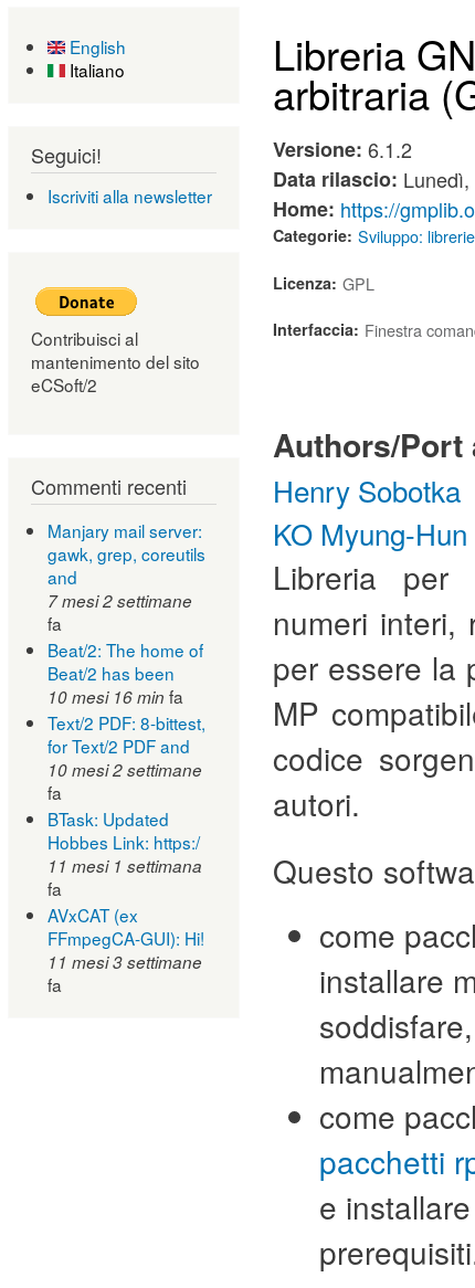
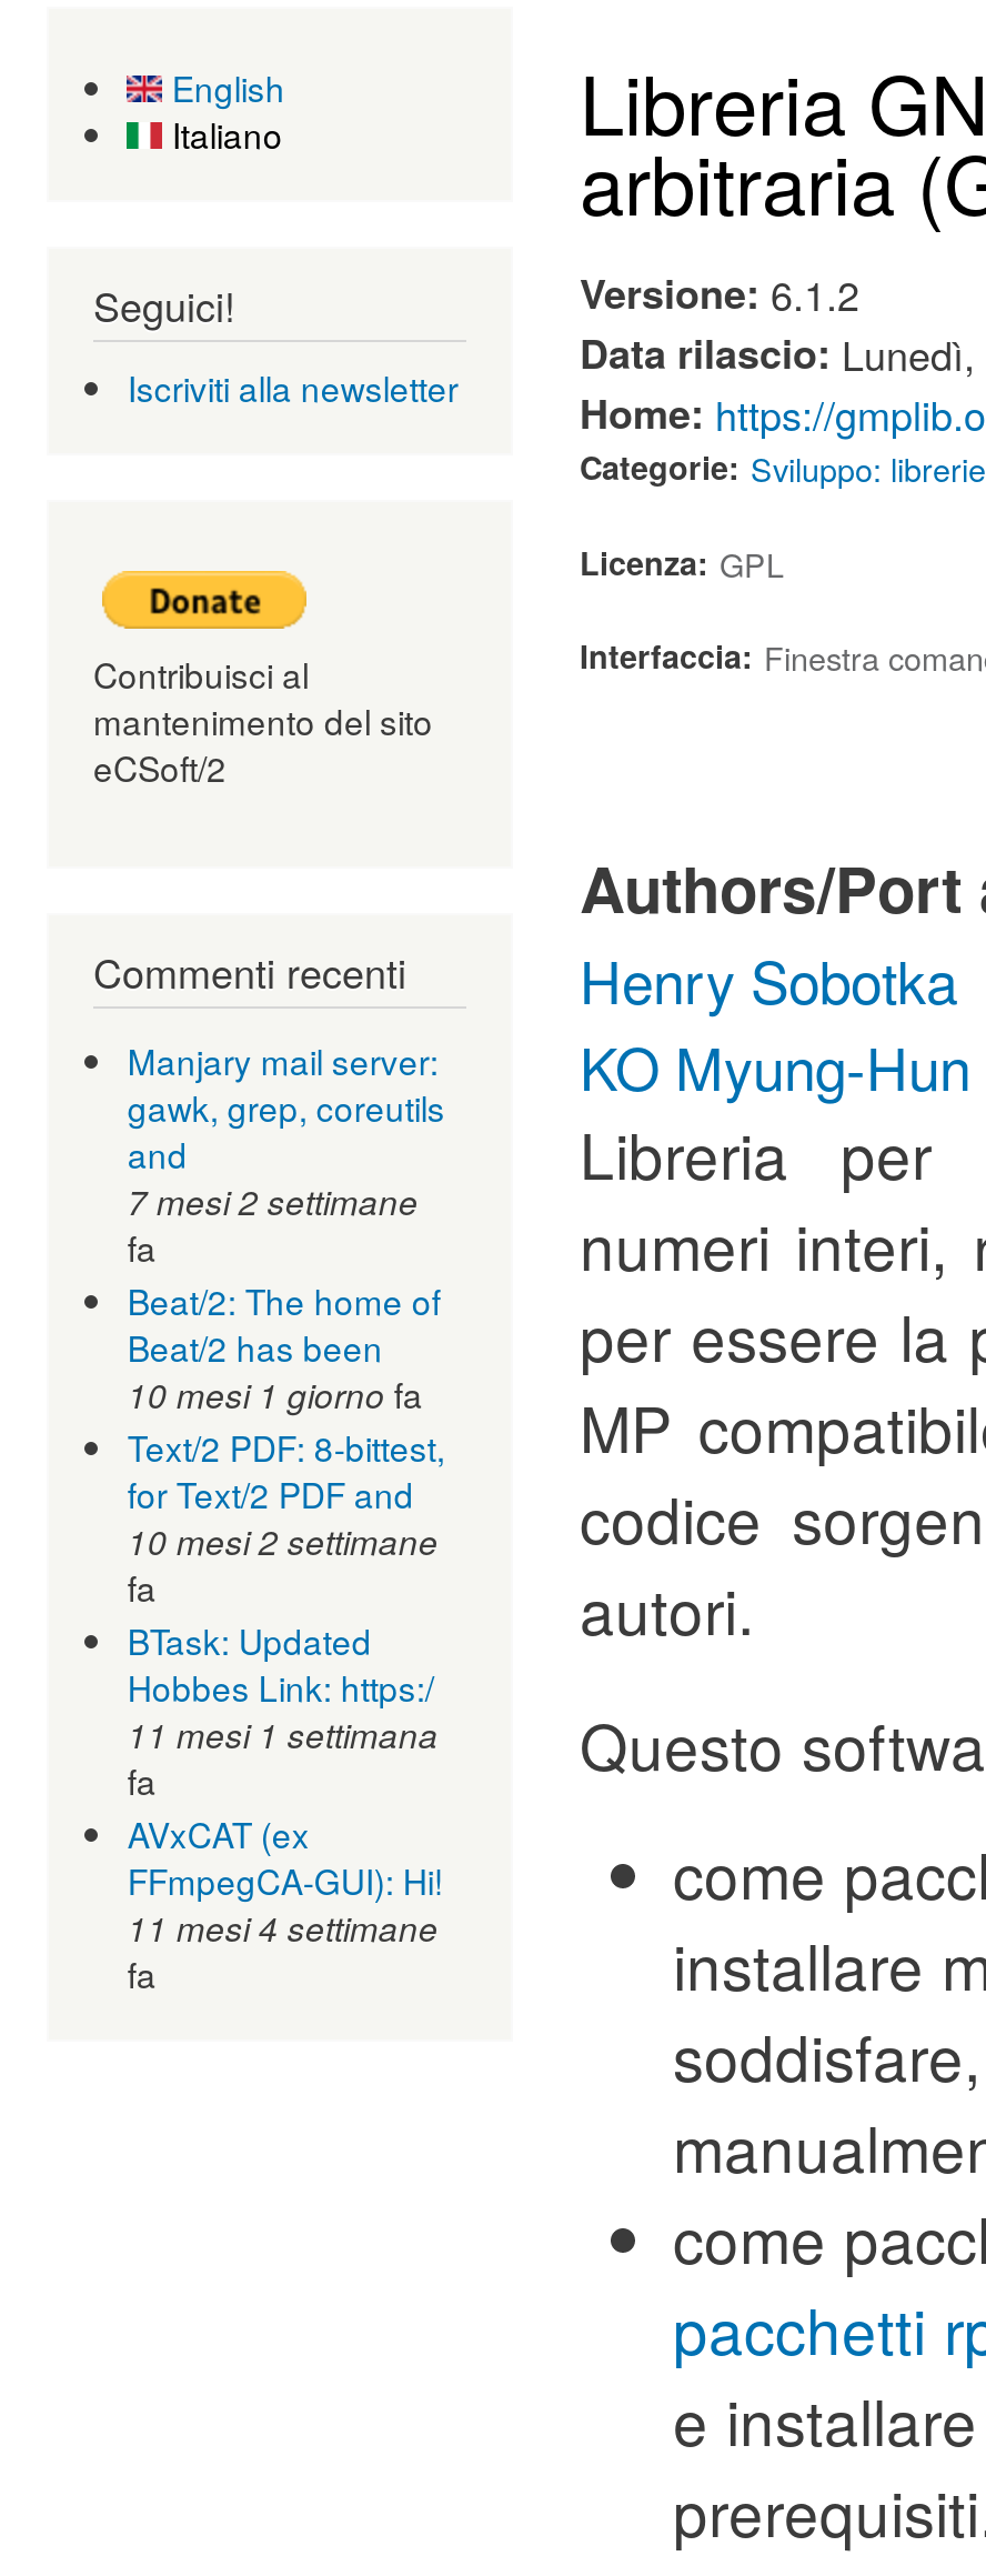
- 10 mesi 16 min fa
+ 10 mesi 1 giorno fa

- 11 mesi 3 settimane
+ 11 mesi 4 settimane
